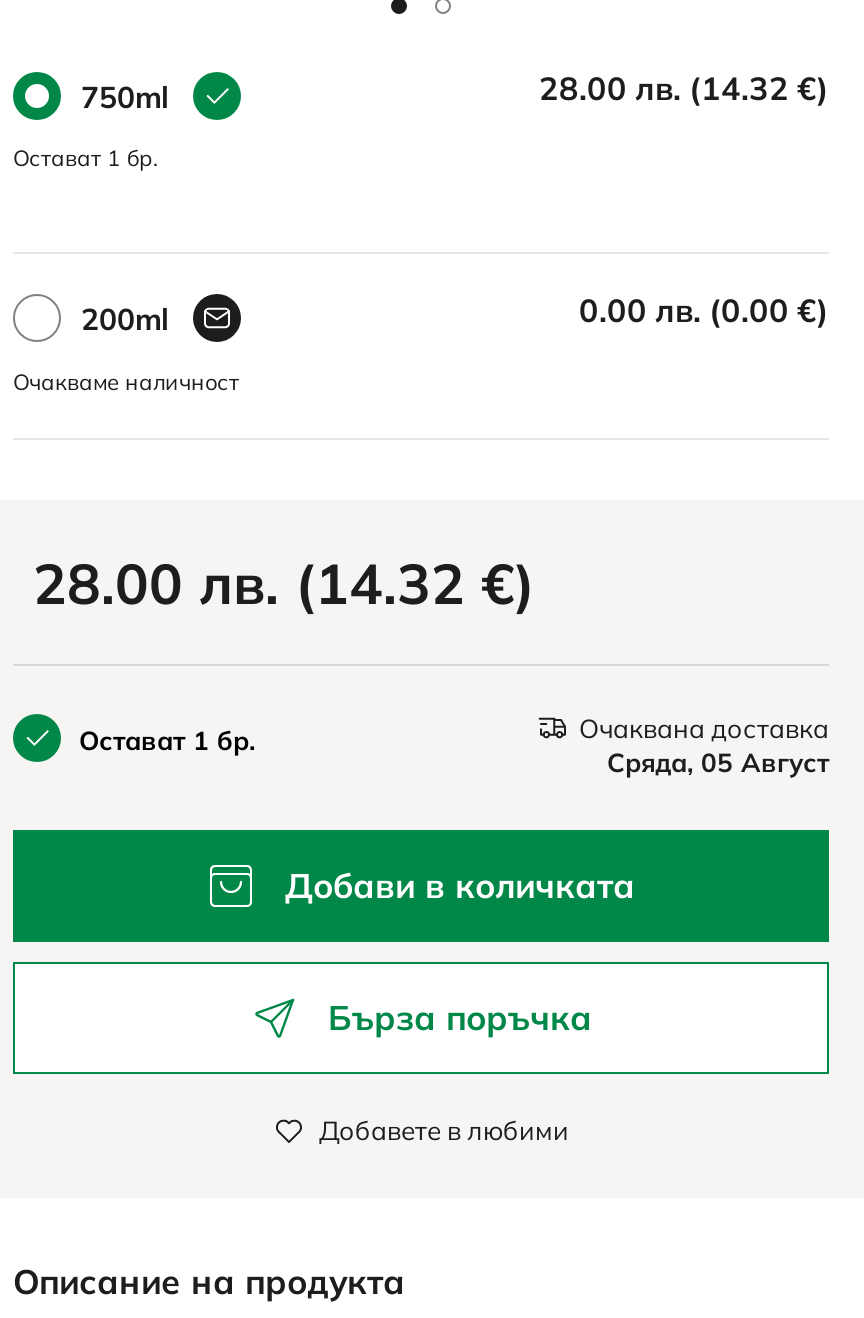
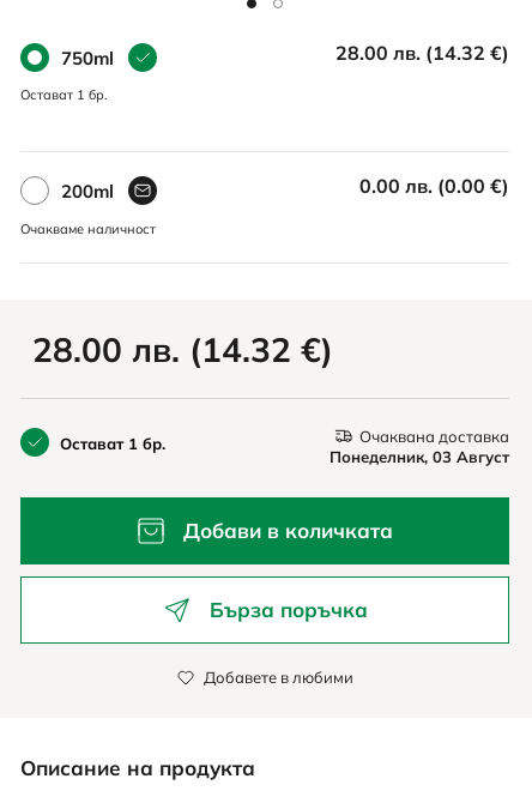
- Сряда, 05 Август
+ Понеделник, 03 Август
